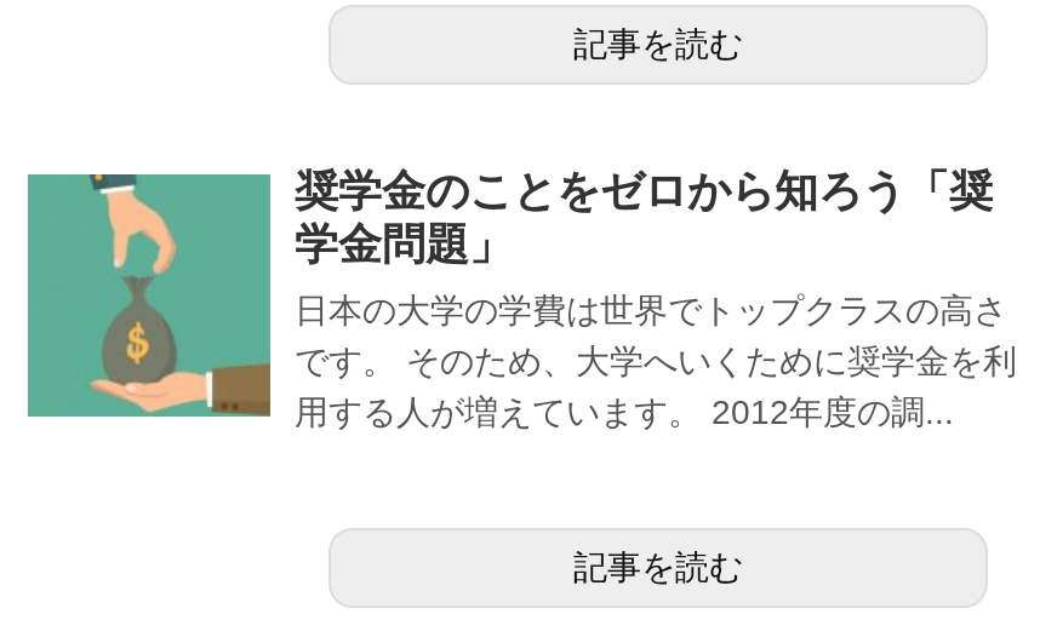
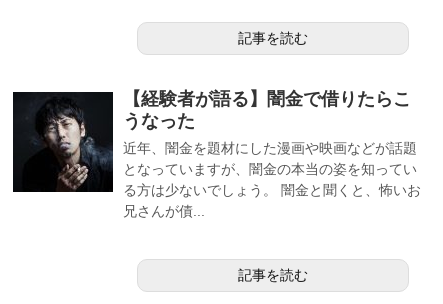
- [image]
- 奨学金のことをゼロから知ろう「奨
- 学金問題」
- 日本の大学の学費は世界でトップクラスの高さ
- です。 そのため、大学へいくために奨学金を利
- 用する人が増えています。 2012年度の調...
+ [image]
+ 【経験者が語る】闇金で借りたらこ
+ うなった
+ 近年、闇金を題材にした漫画や映画などが話題
+ となっていますが、闇金の本当の姿を知ってい
+ る方は少ないでしょう。 闇金と聞くと、怖いお
+ 兄さんが債...
